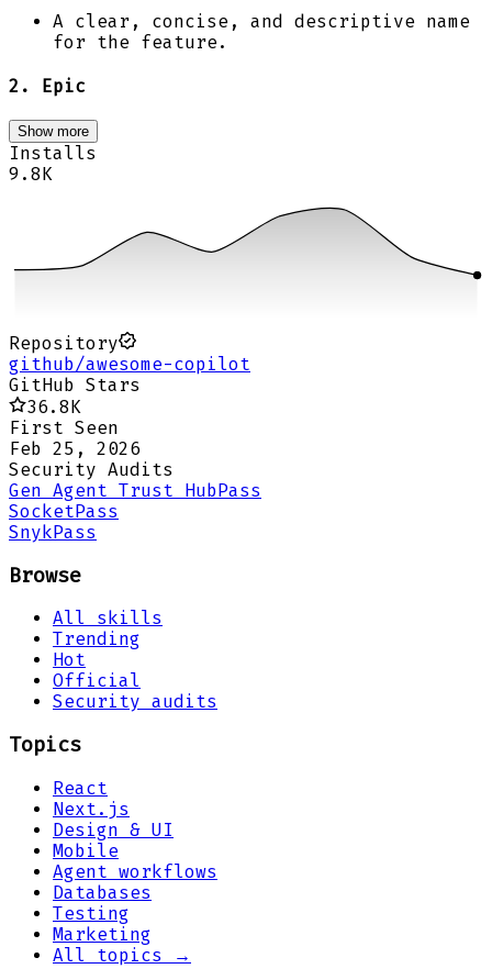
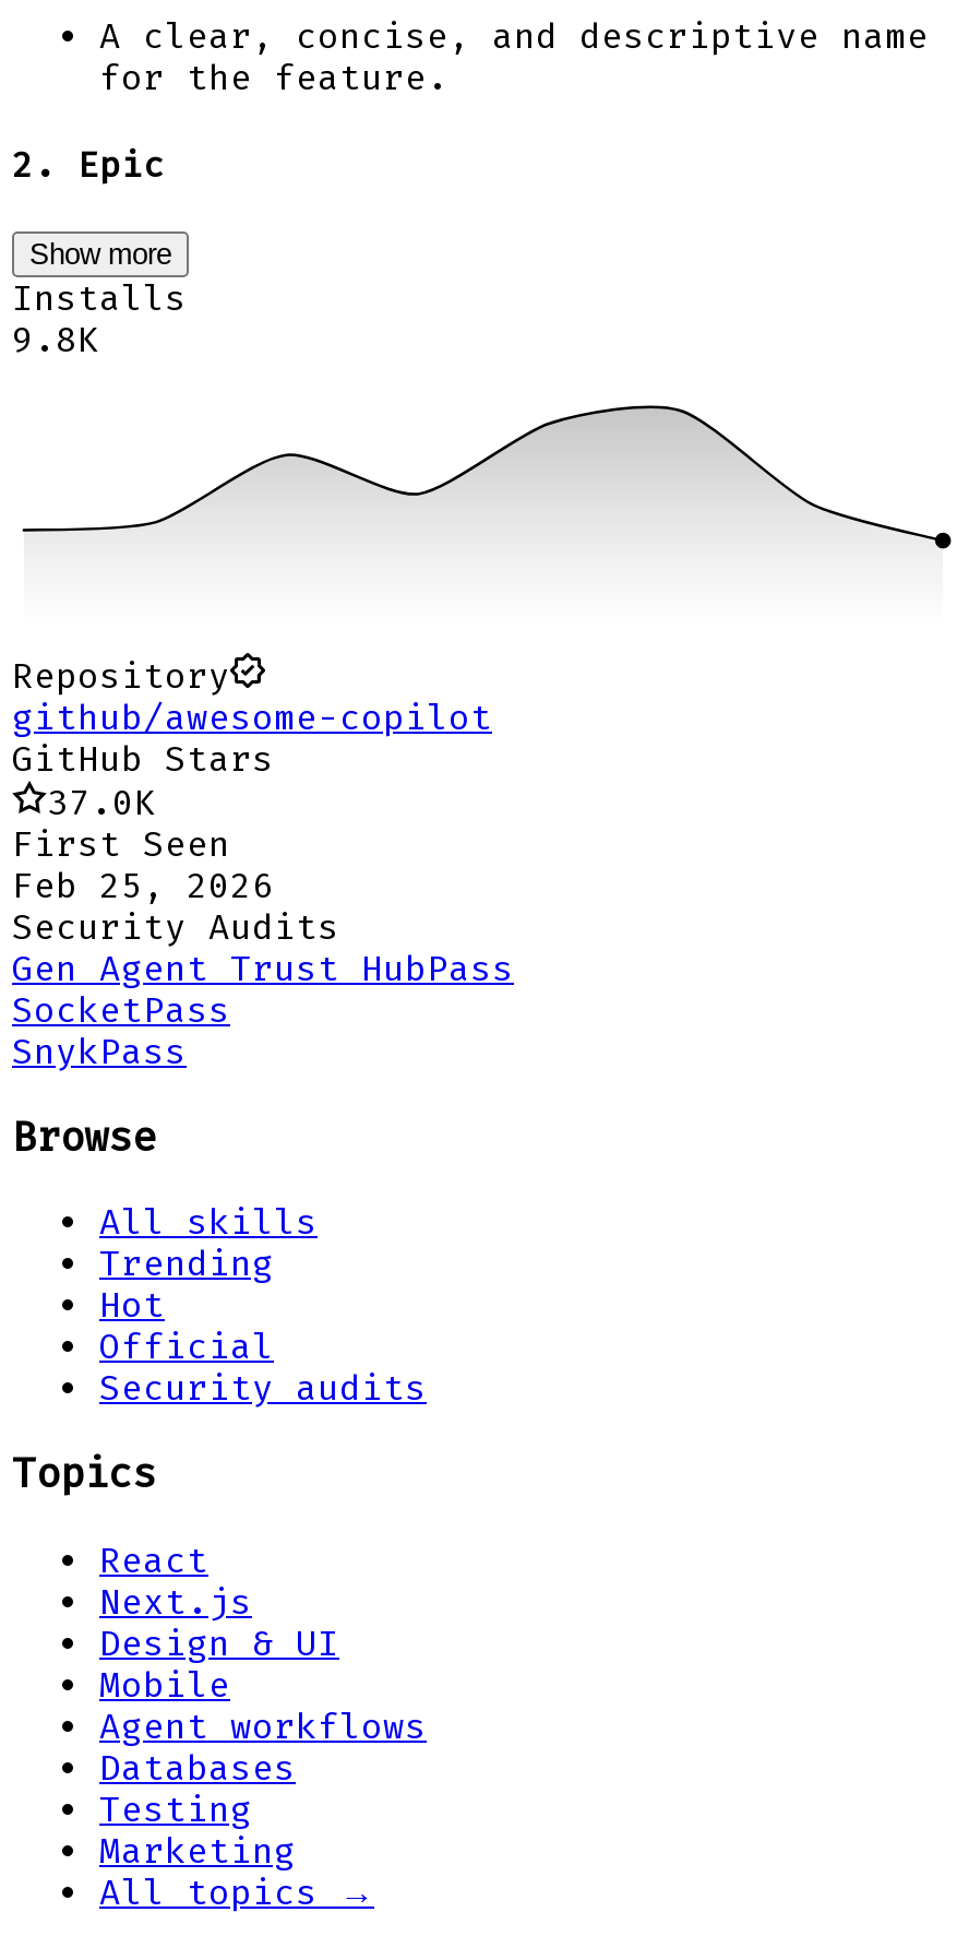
- 36.8K
+ 37.0K
